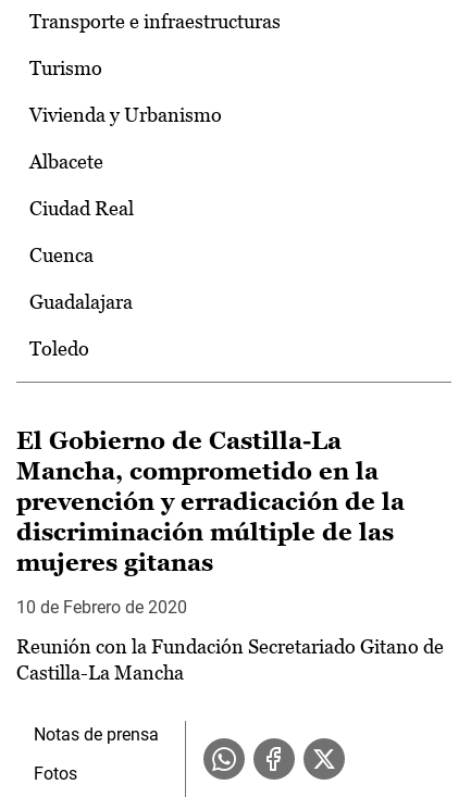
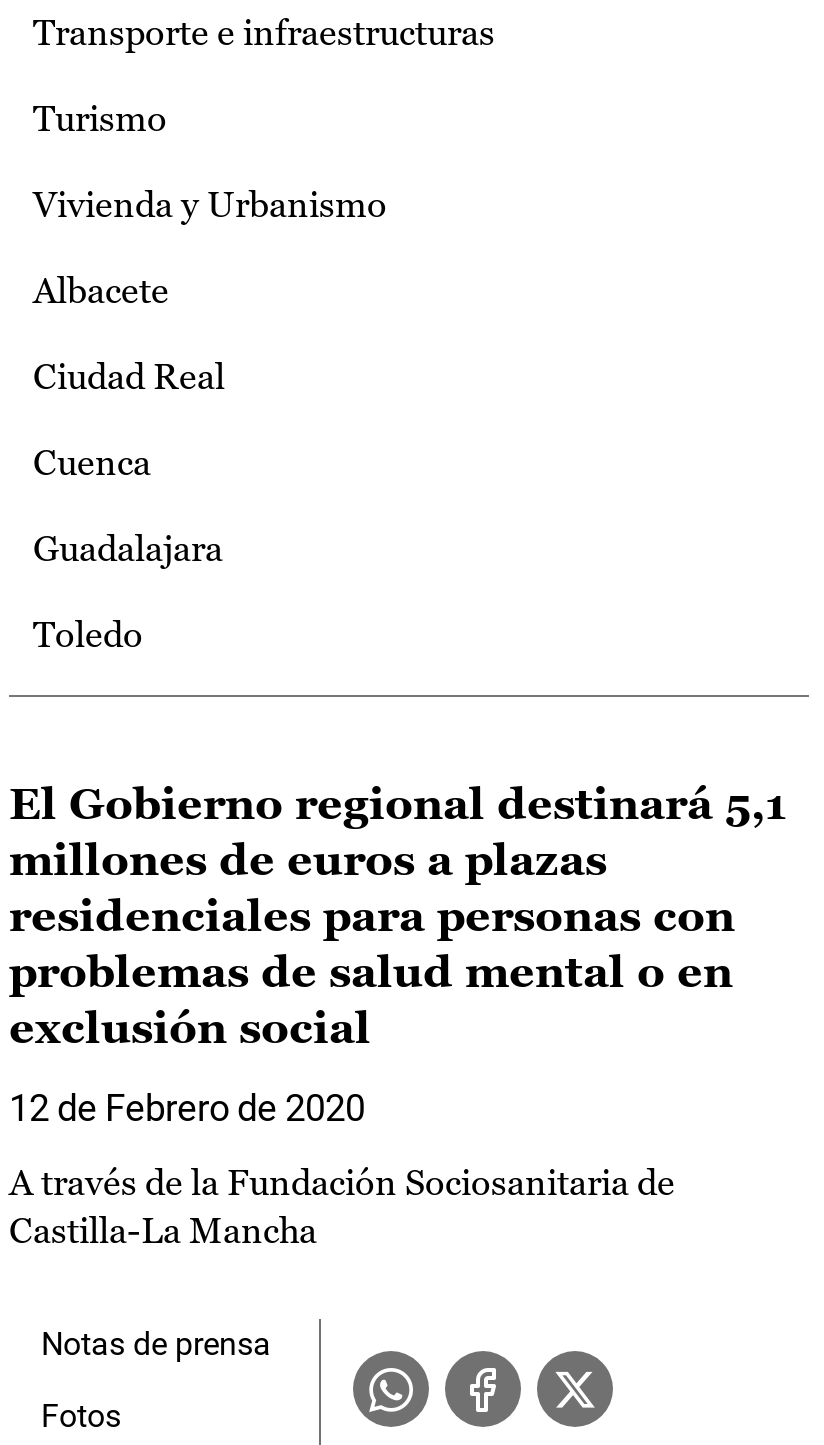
- El Gobierno de Castilla-La
- Mancha, comprometido en la
- prevención y erradicación de la
- discriminación múltiple de las
- mujeres gitanas
+ El Gobierno regional destinará 5,1
+ millones de euros a plazas
+ residenciales para personas con
+ problemas de salud mental o en
+ exclusión social

- 10 de Febrero de 2020
+ 12 de Febrero de 2020

- Reunión con la Fundación Secretariado Gitano de
+ A través de la Fundación Sociosanitaria de
